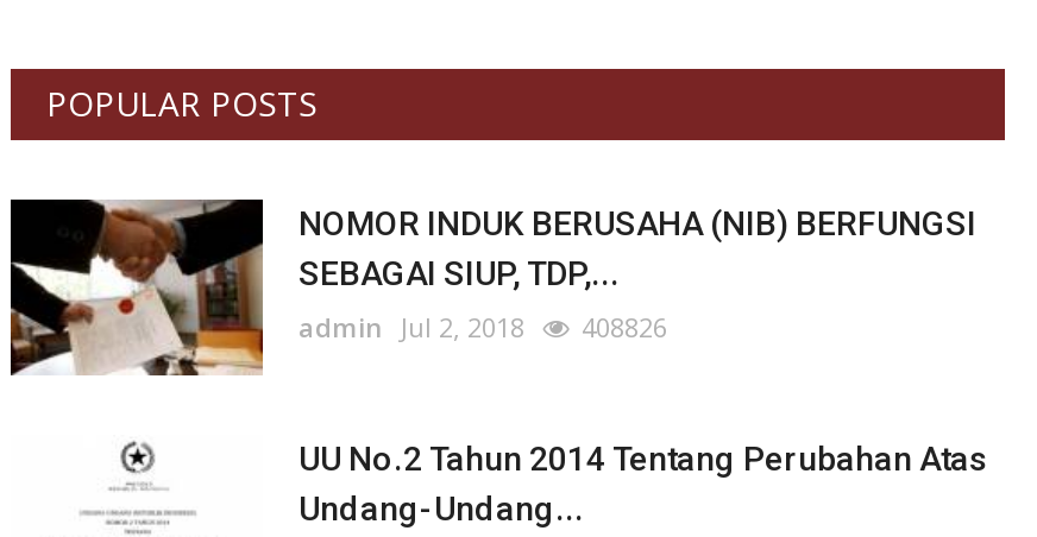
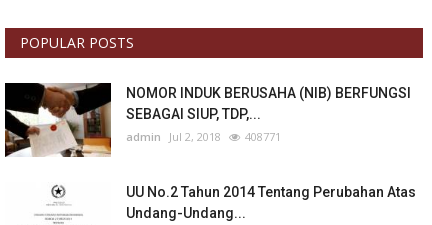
- admin Jul 2, 2018 408826
+ admin Jul 2, 2018 408771
